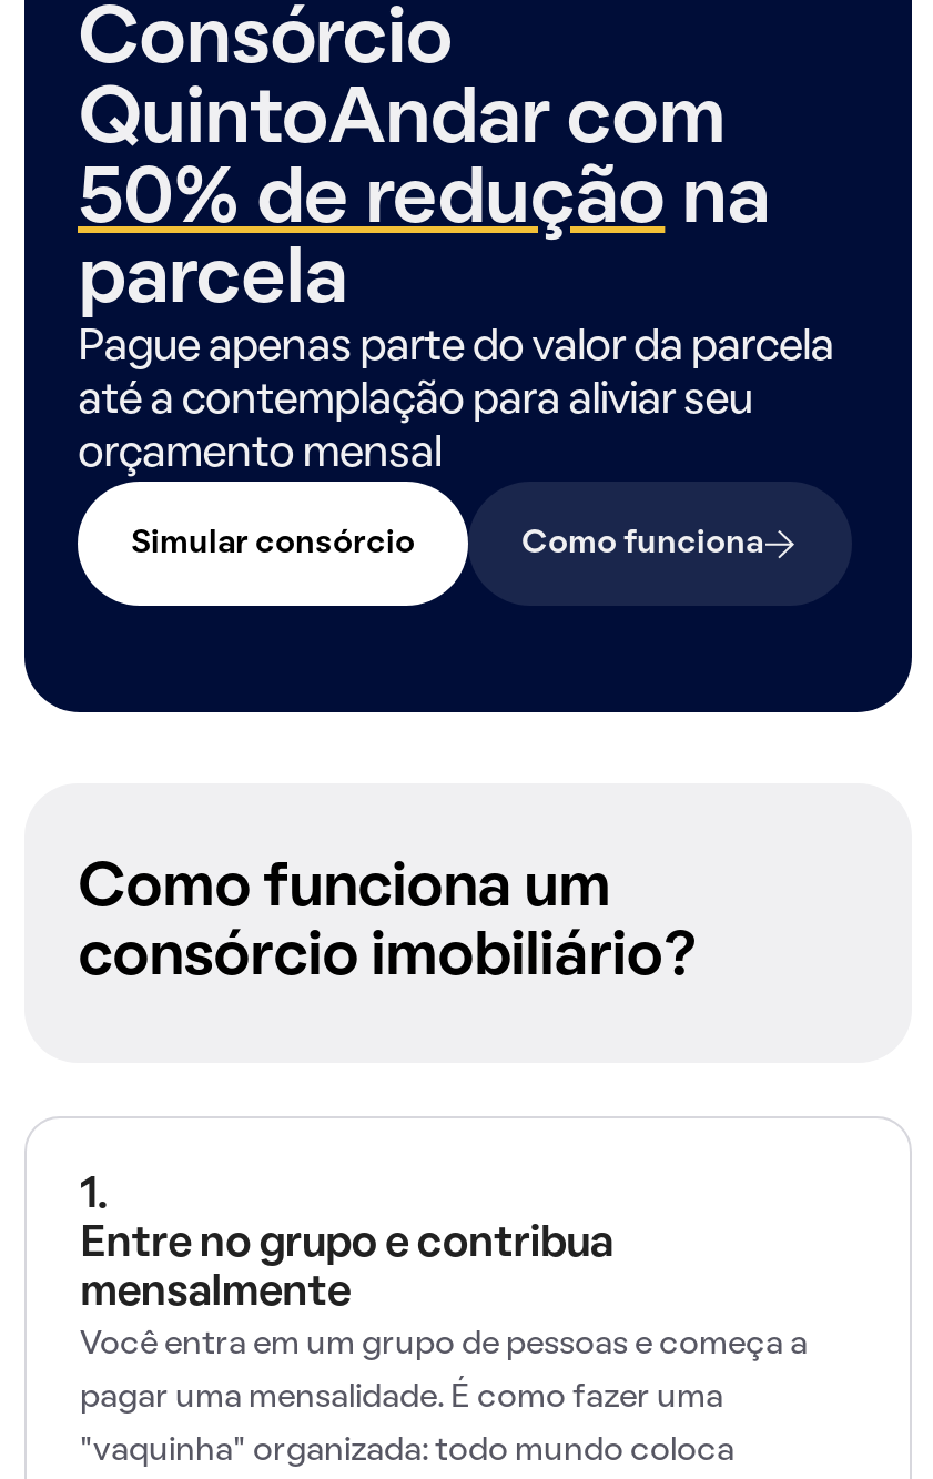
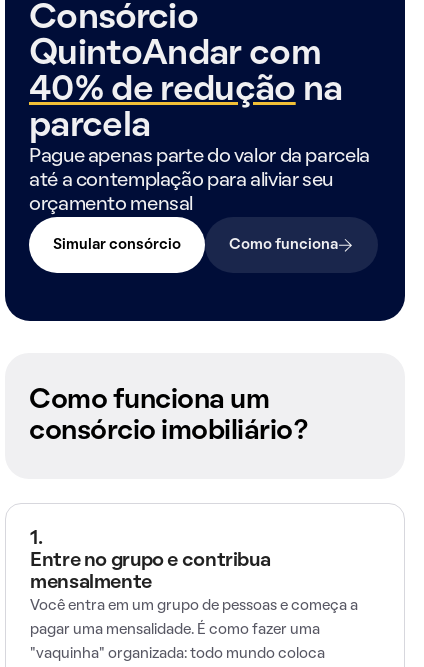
- 50% de redução na
+ 40% de redução na
